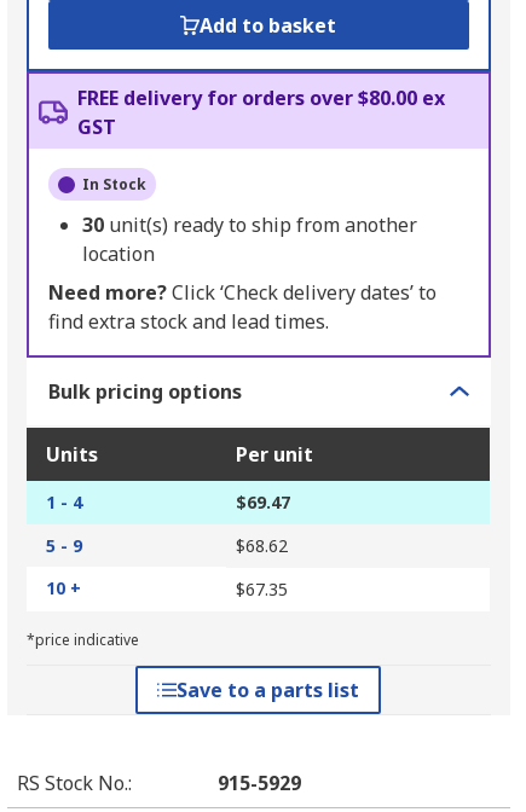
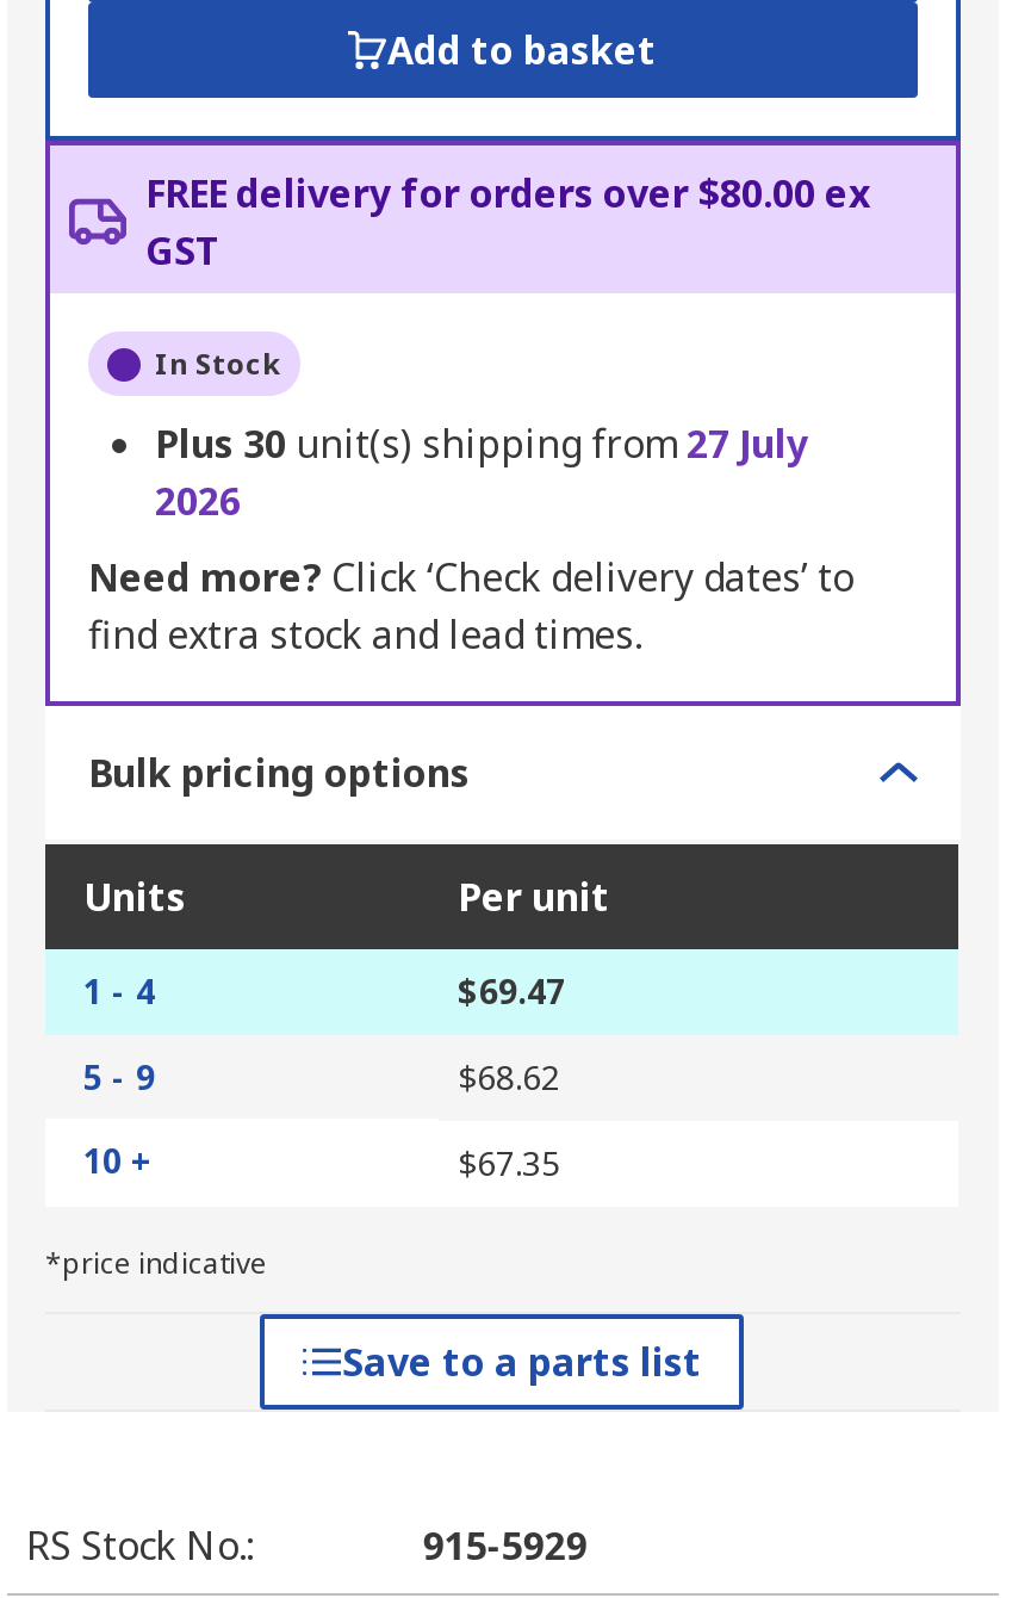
- 30 unit(s) ready to ship from another
- location
+ Plus 30 unit(s) shipping from 27 July
+ 2026
